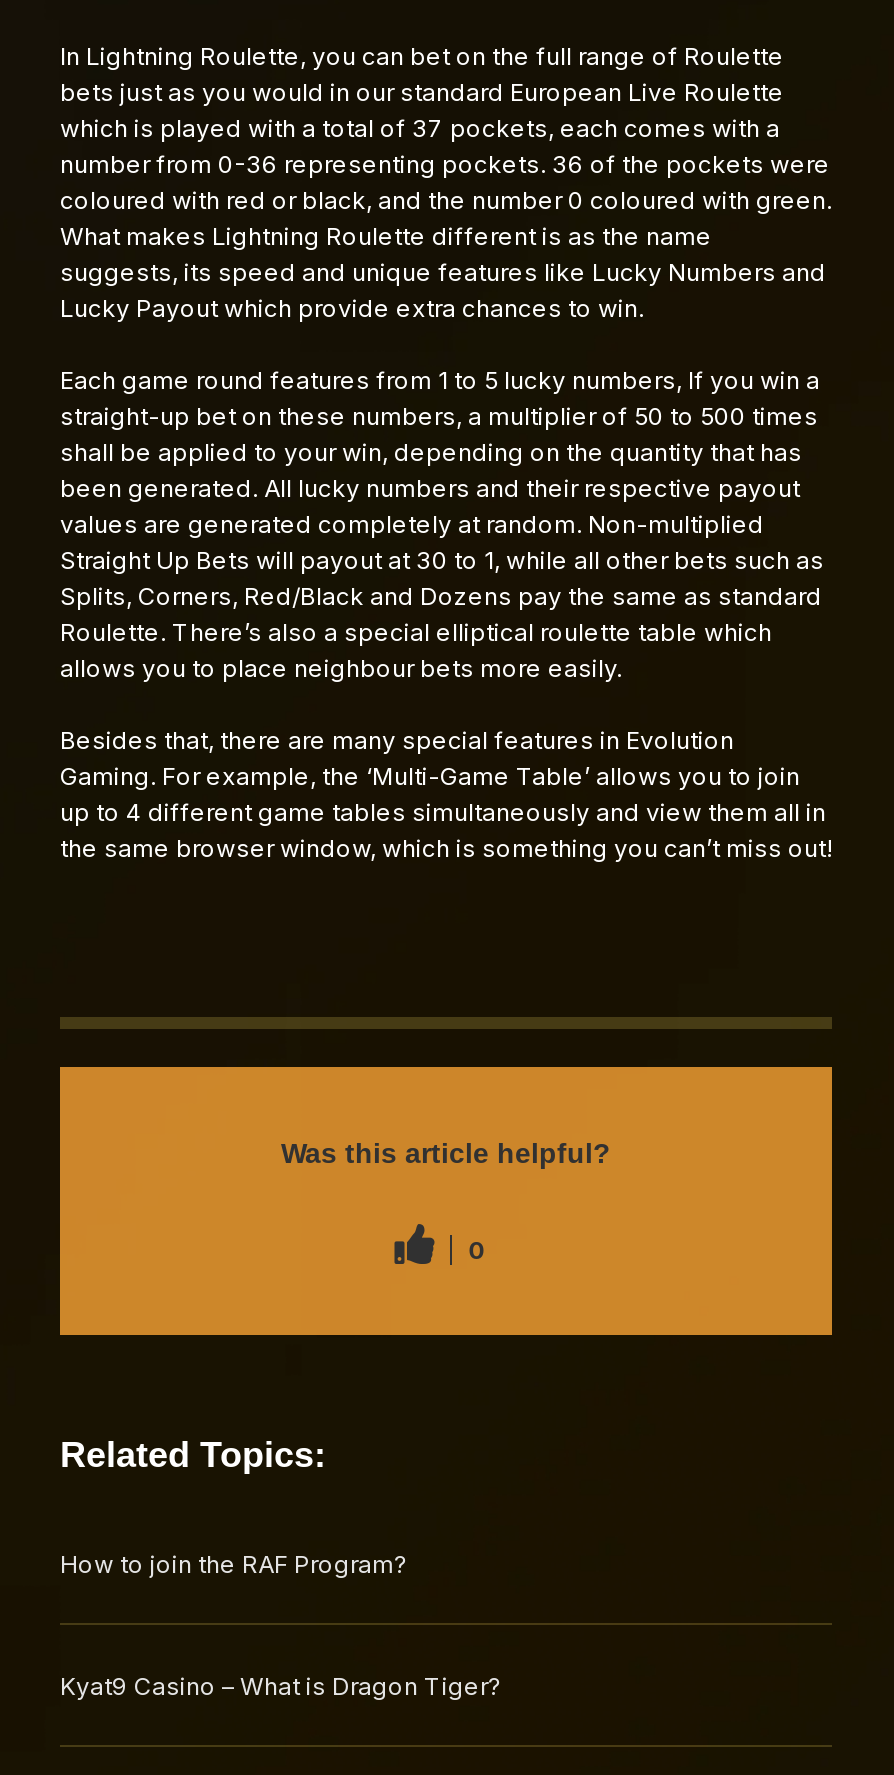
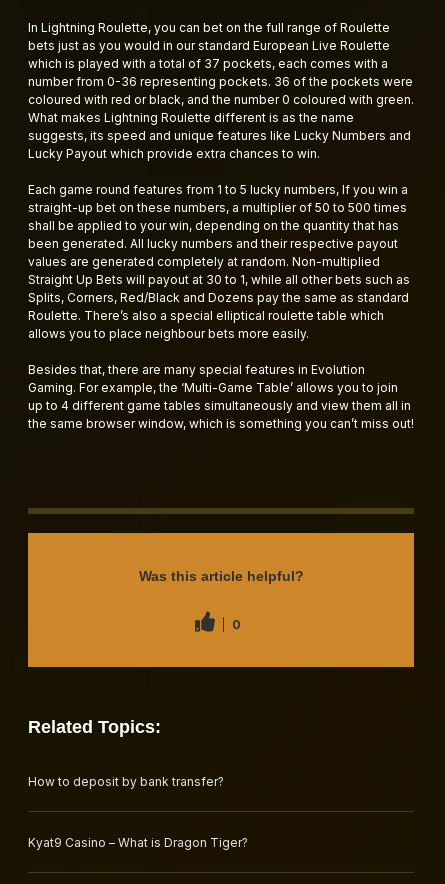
- How to join the RAF Program?
+ How to deposit by bank transfer?
